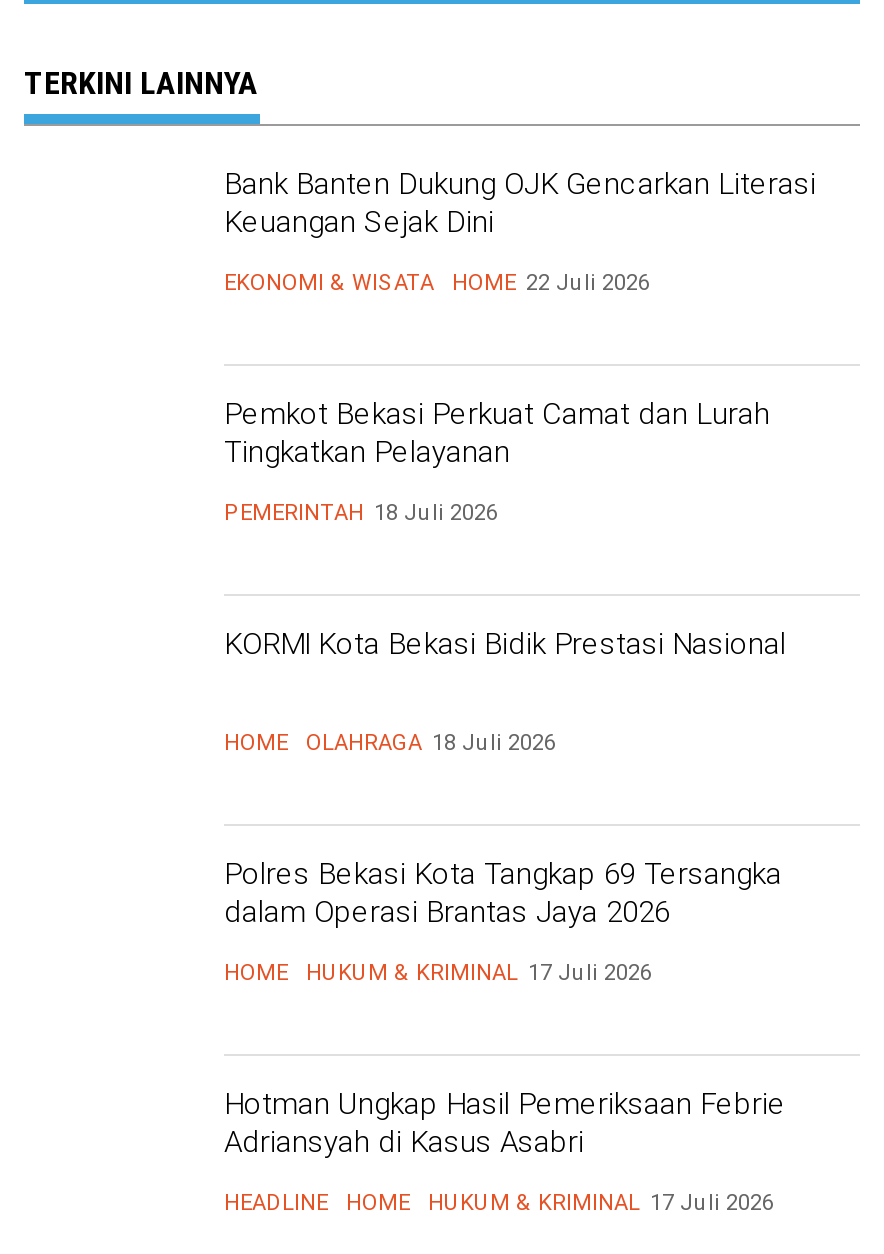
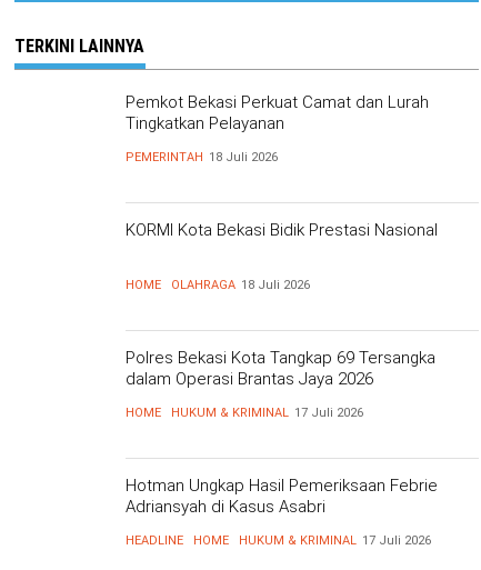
- Bank Banten Dukung OJK Gencarkan Literasi
- Keuangan Sejak Dini
- EKONOMI & WISATA
- HOME 22 Juli 2026
